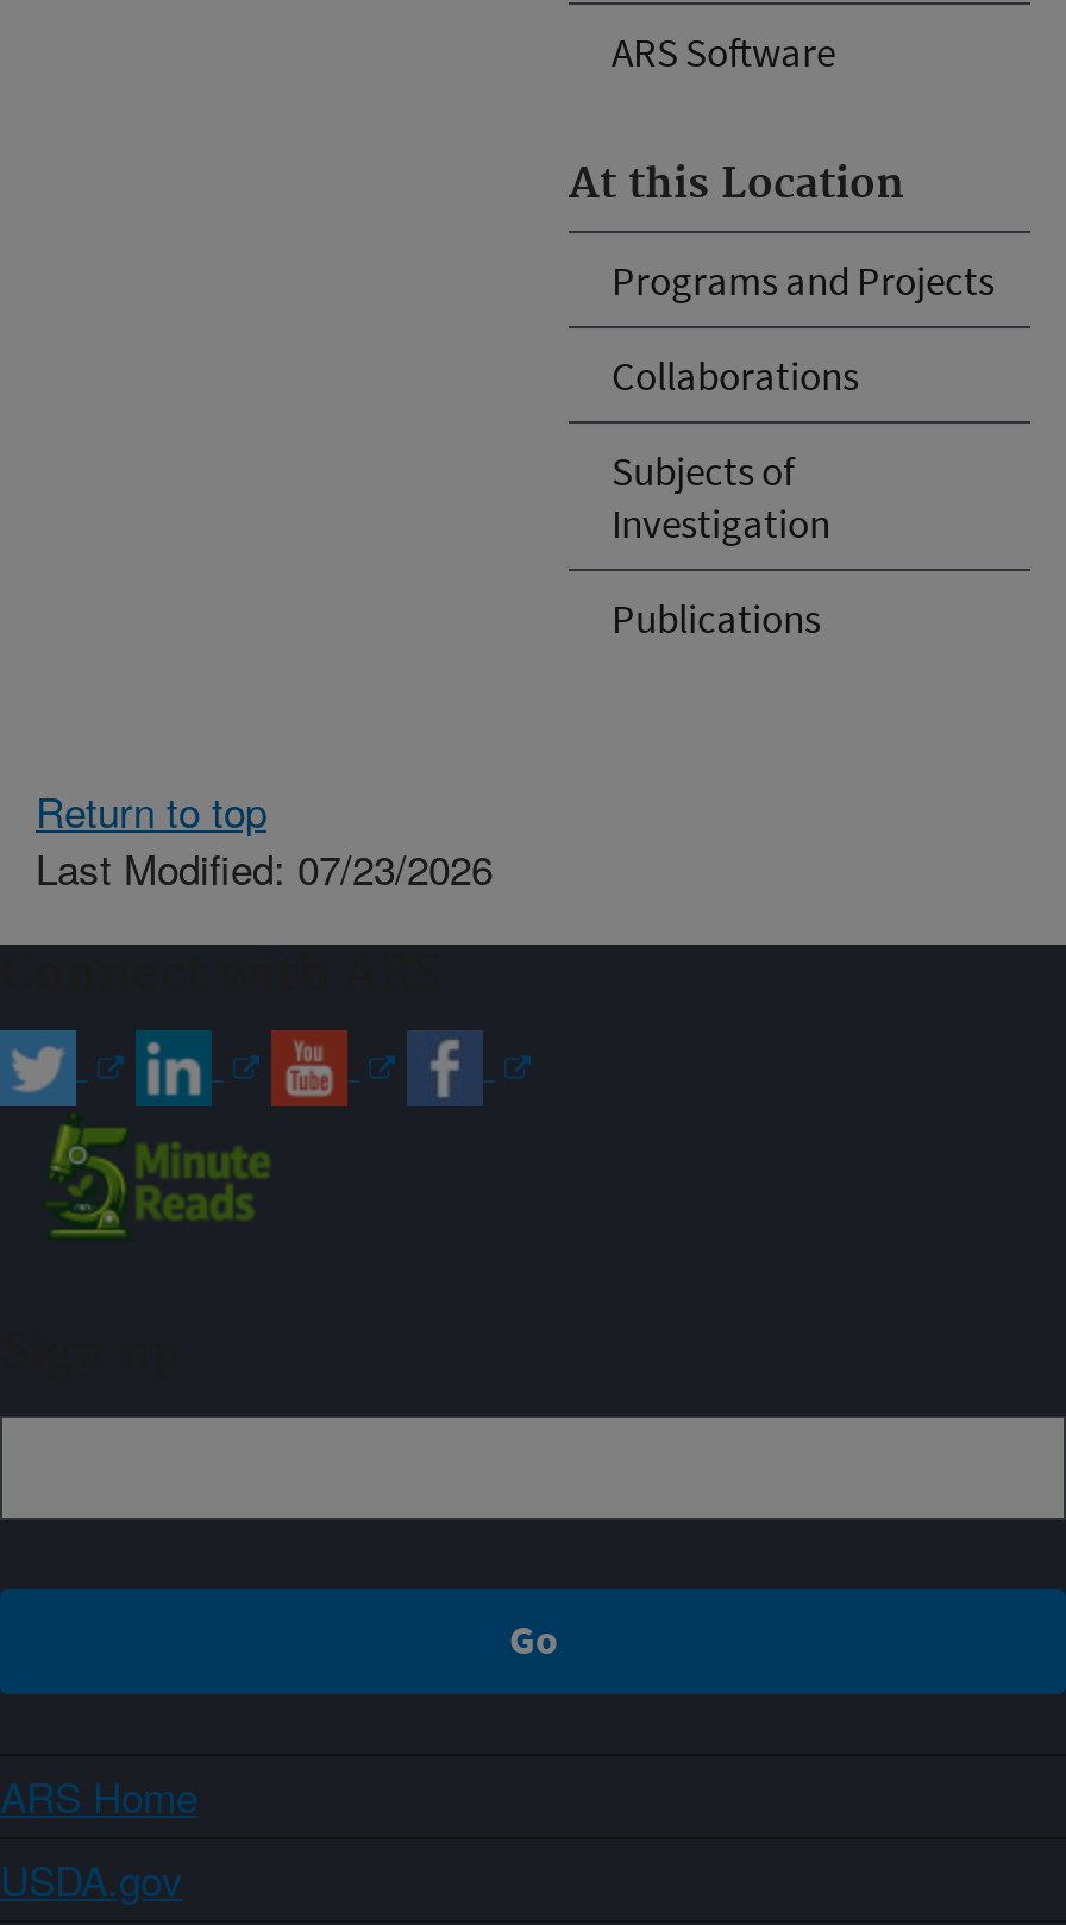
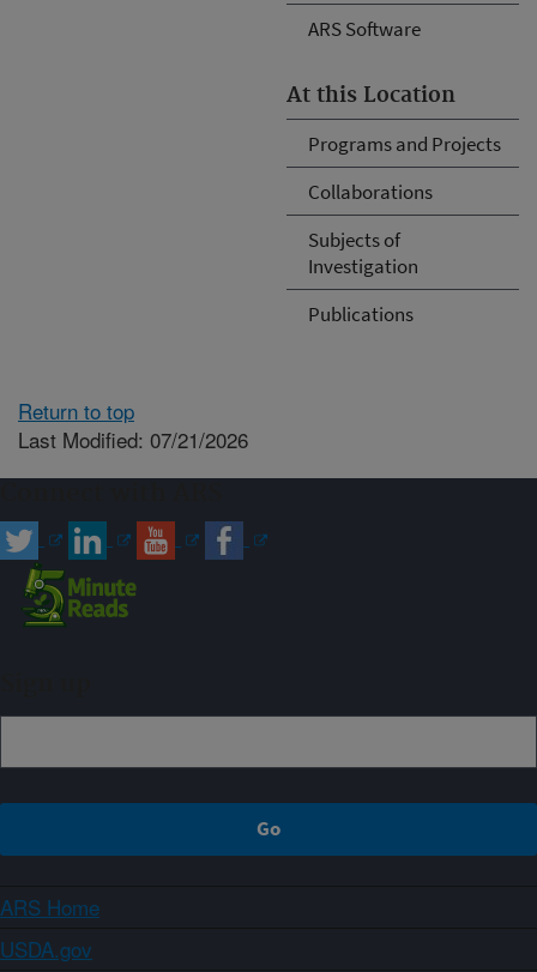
- Last Modified: 07/23/2026
+ Last Modified: 07/21/2026
